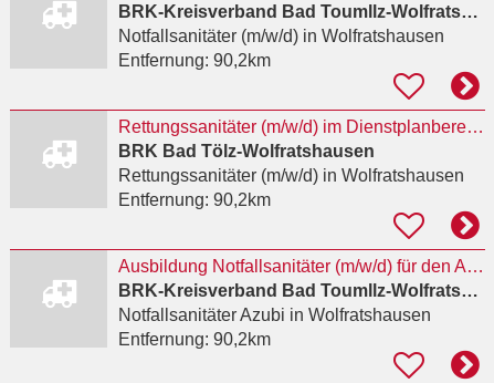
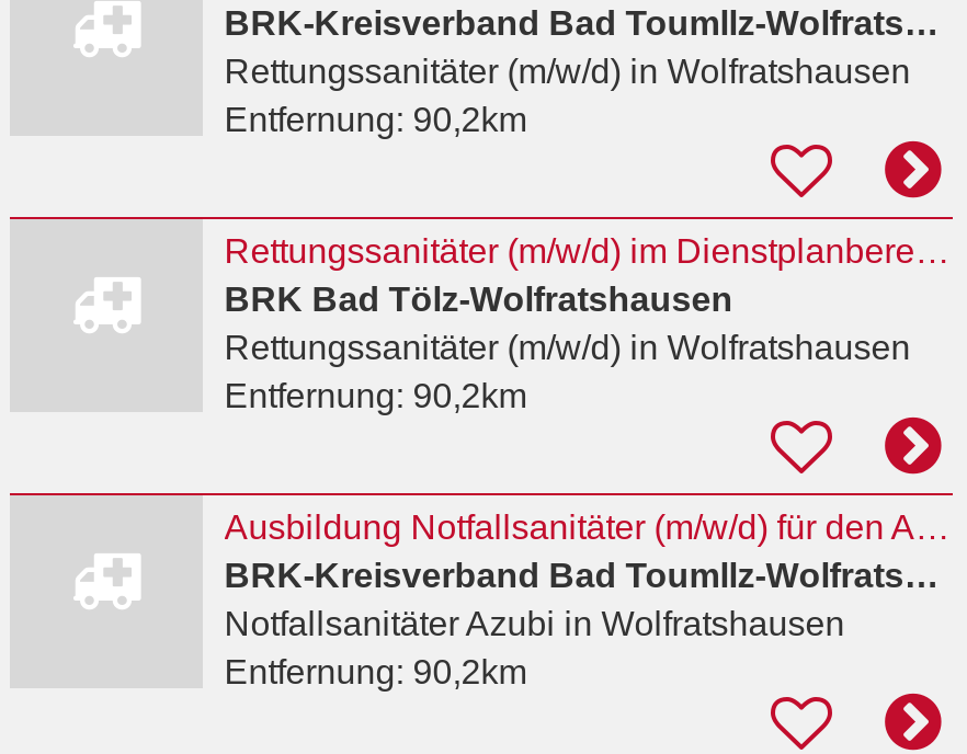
- Notfallsanitäter (m/w/d) in Wolfratshausen
+ Rettungssanitäter (m/w/d) in Wolfratshausen
